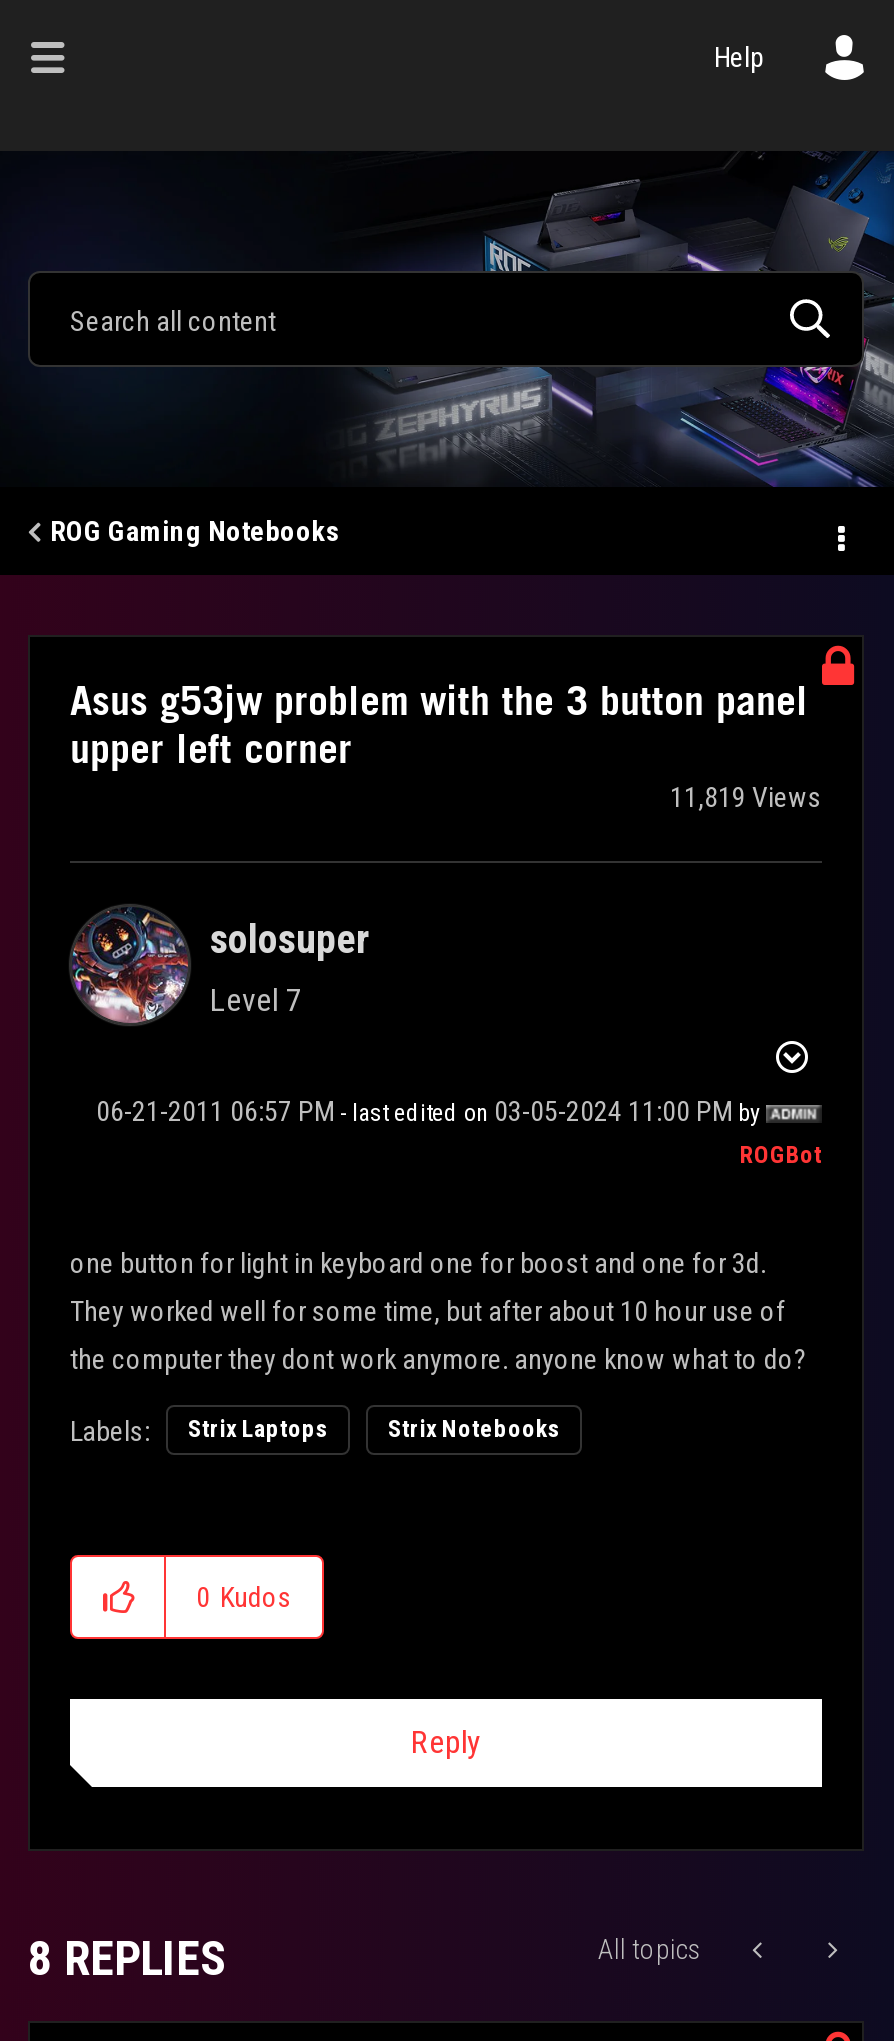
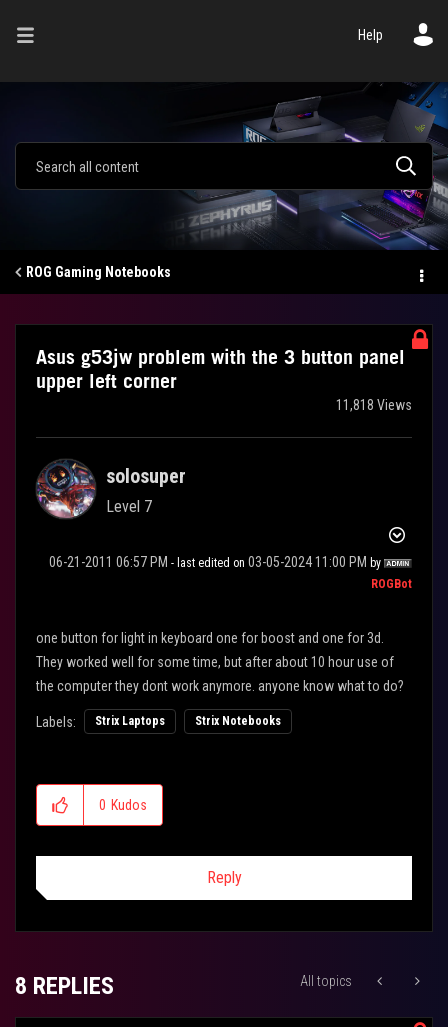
- 11,819 Views
+ 11,818 Views
